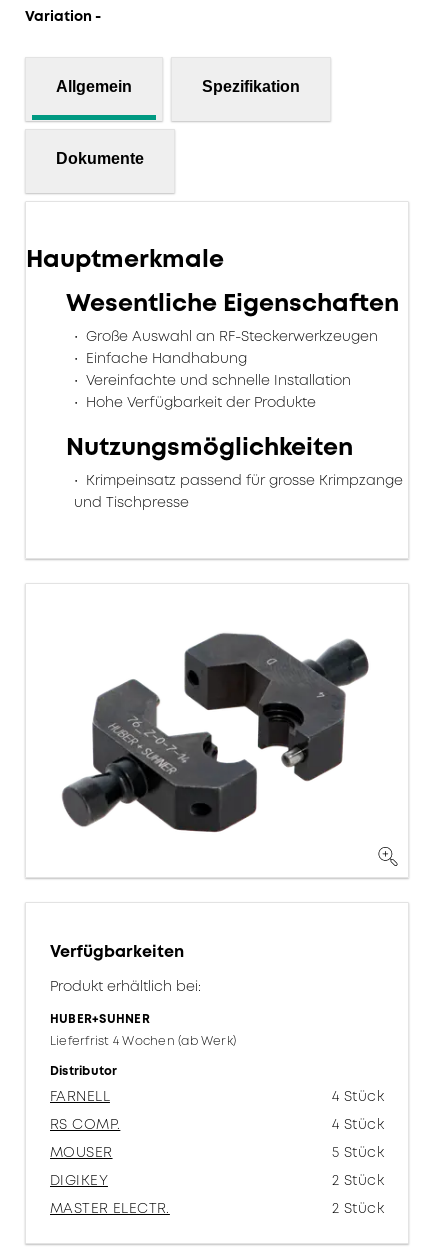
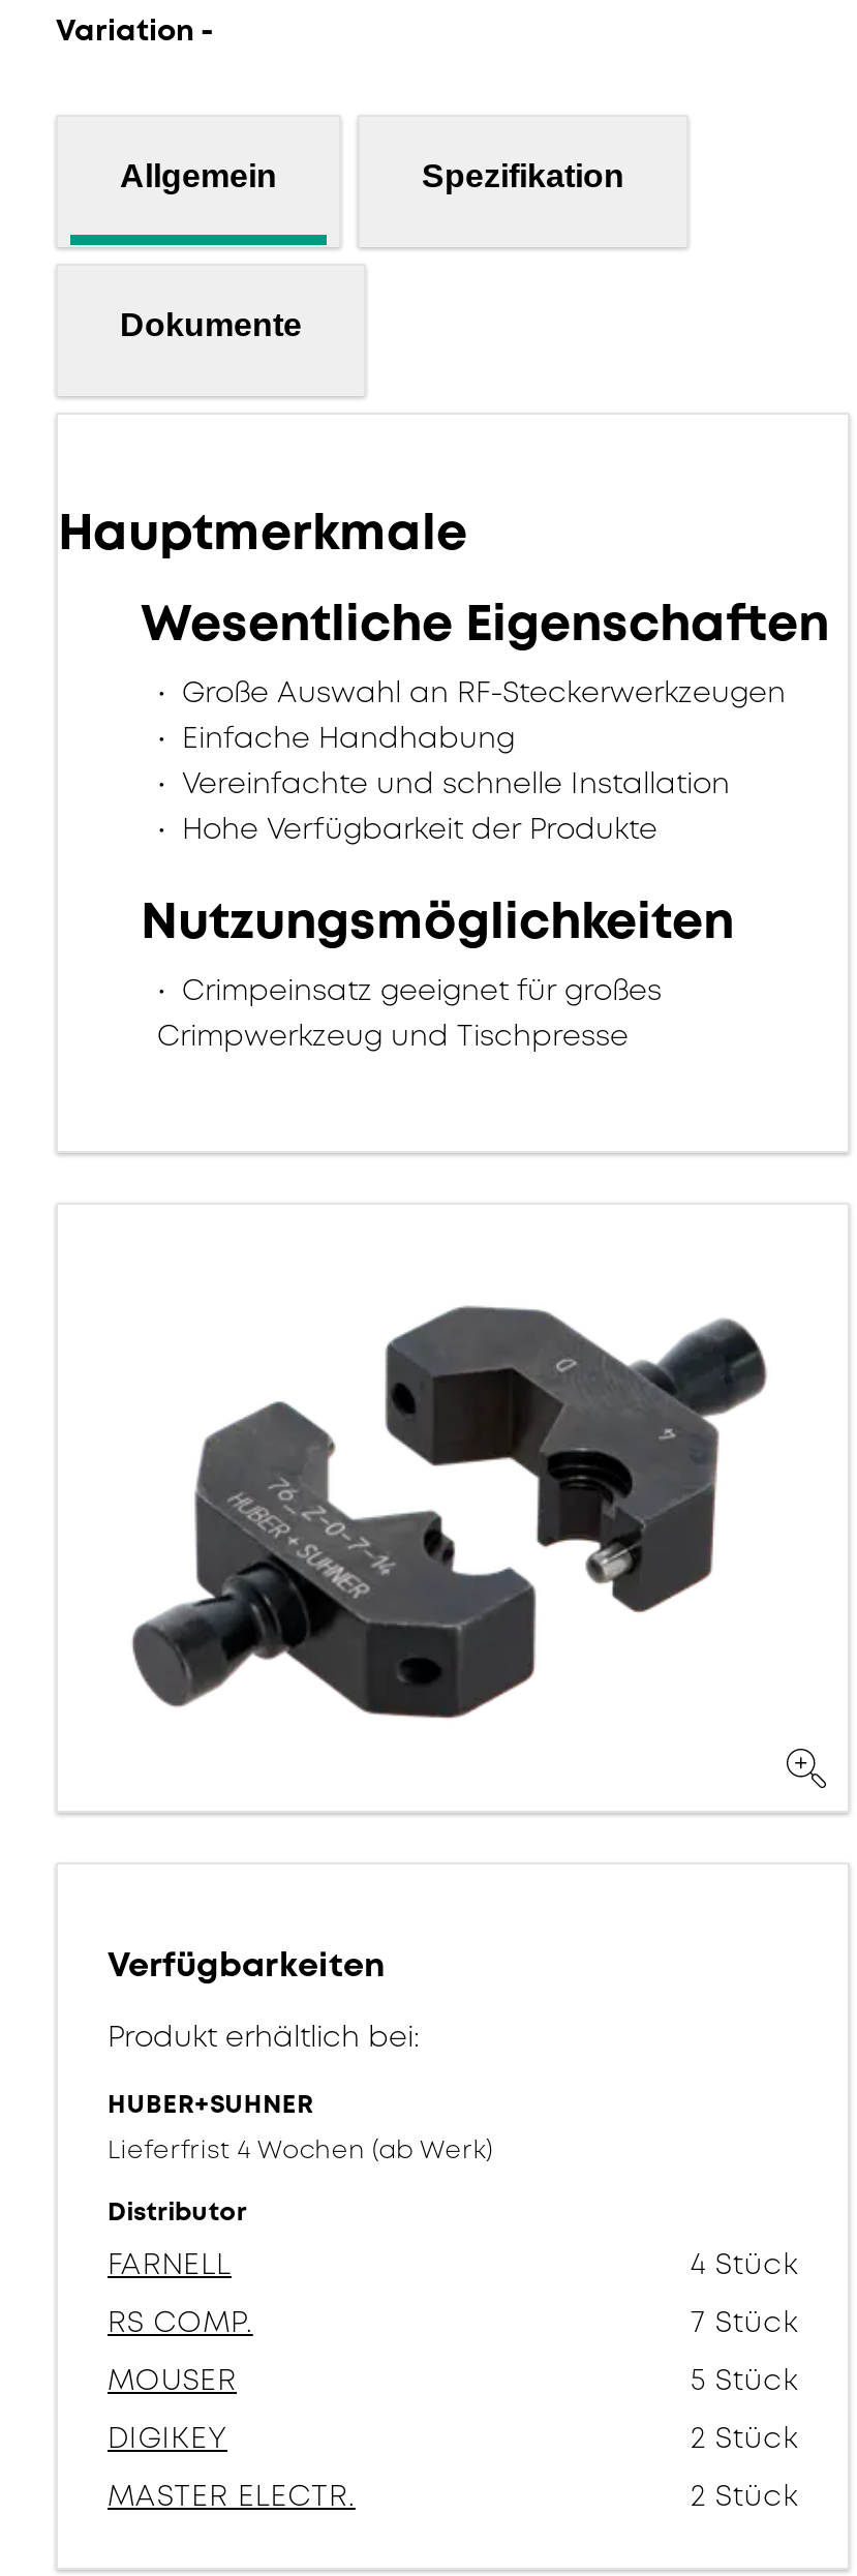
- Krimpeinsatz passend für grosse Krimpzange
- und Tischpresse
+ Crimpeinsatz geeignet für großes
+ Crimpwerkzeug und Tischpresse

- 4 Stück
+ 7 Stück
